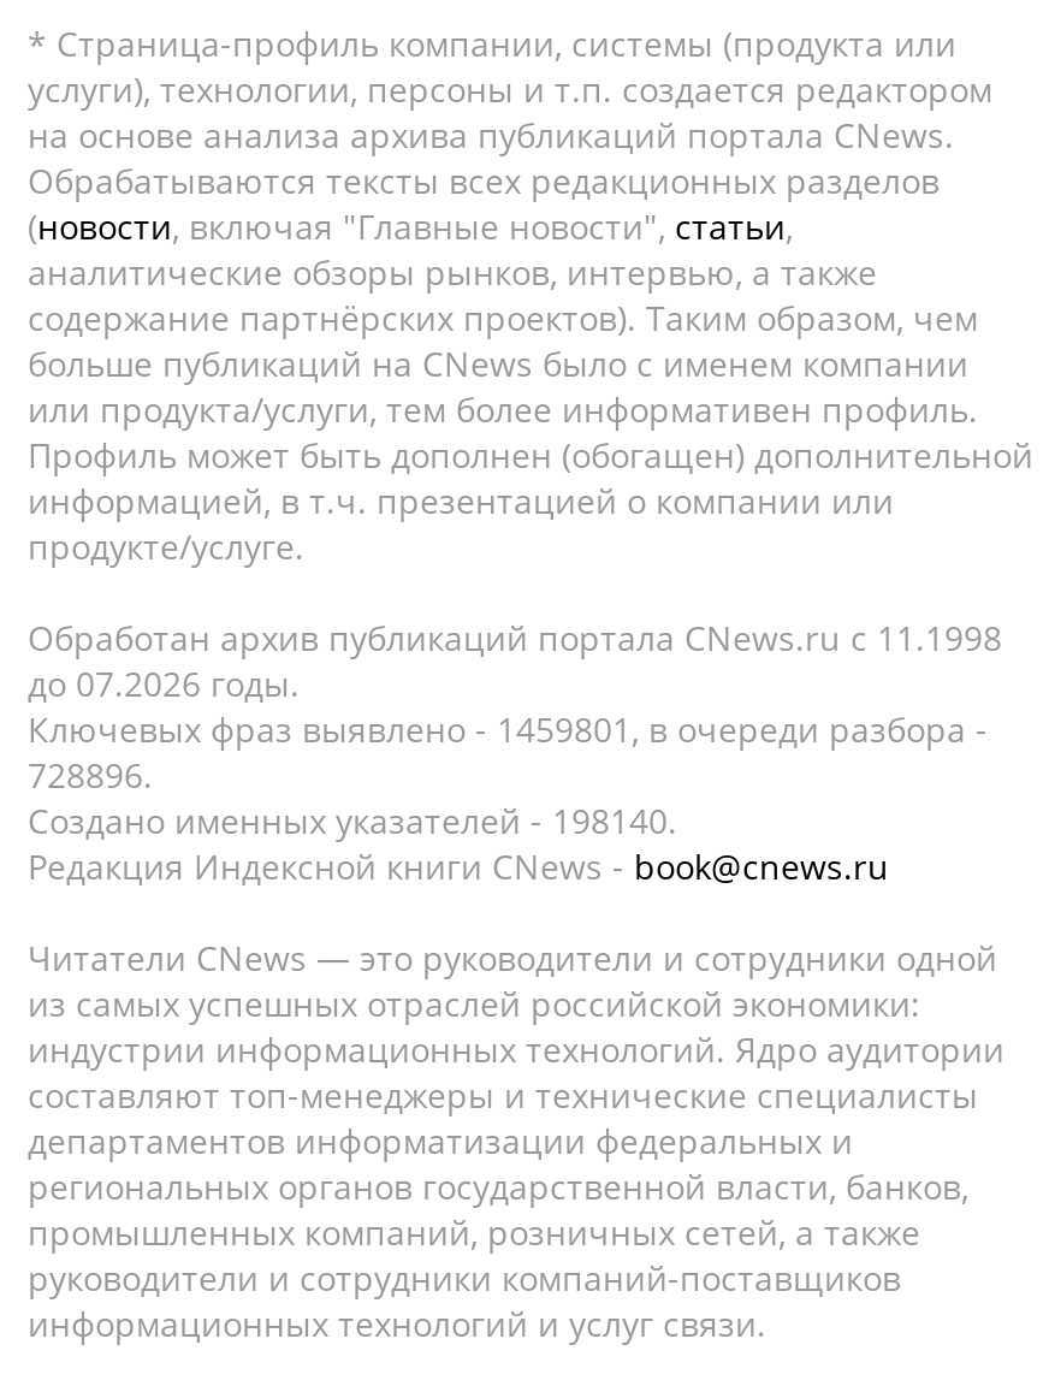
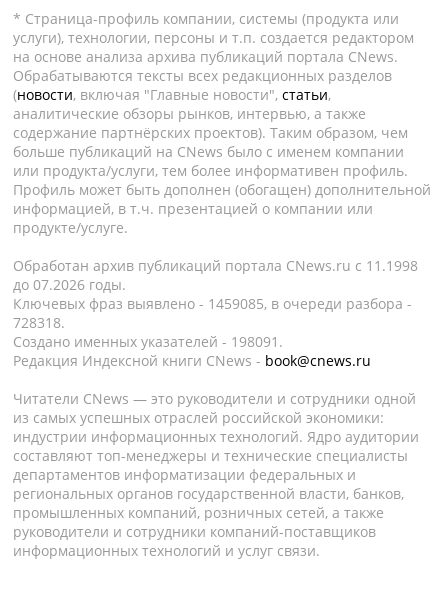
- Ключевых фраз выявлено - 1459801, в очереди разбора -
+ Ключевых фраз выявлено - 1459085, в очереди разбора -

- 728896.
+ 728318.

- Создано именных указателей - 198140.
+ Создано именных указателей - 198091.
